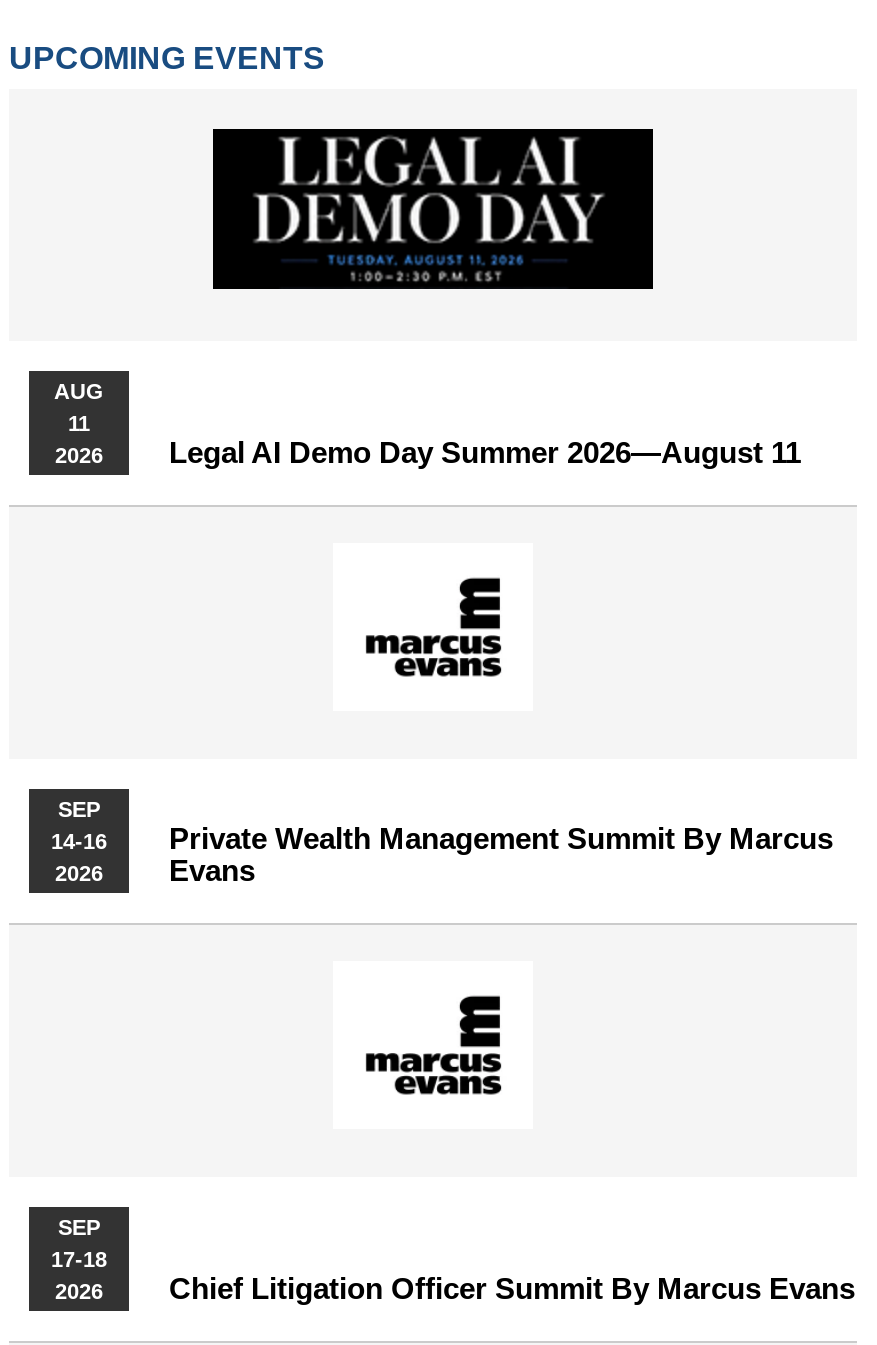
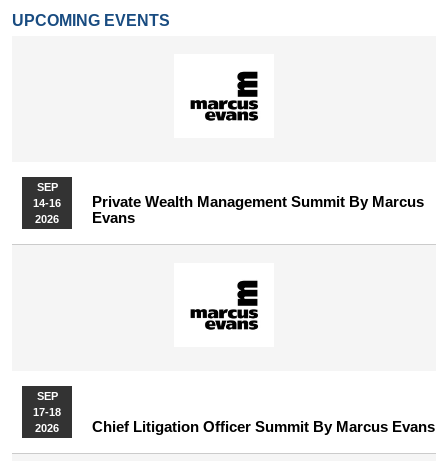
- [image]

- AUG
- 11
- 2026
- Legal AI Demo Day Summer 2026—August 11
